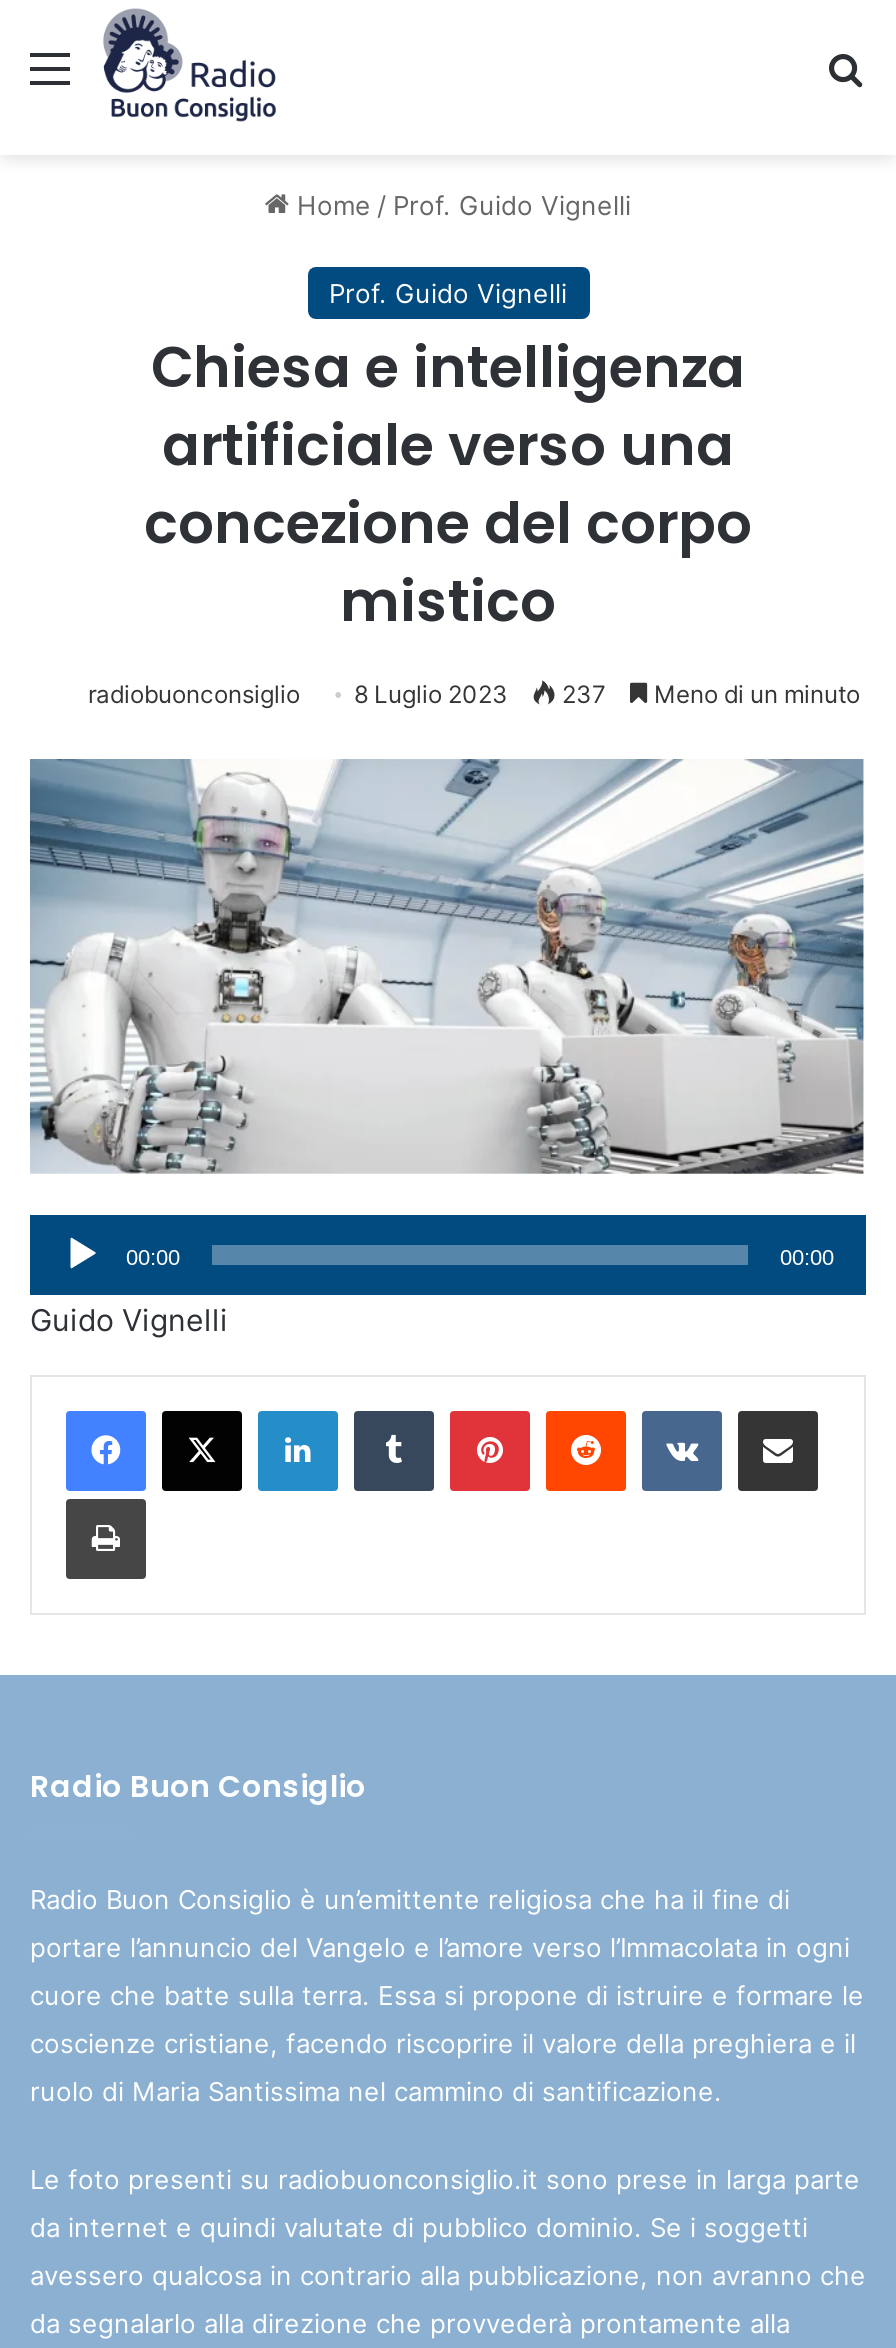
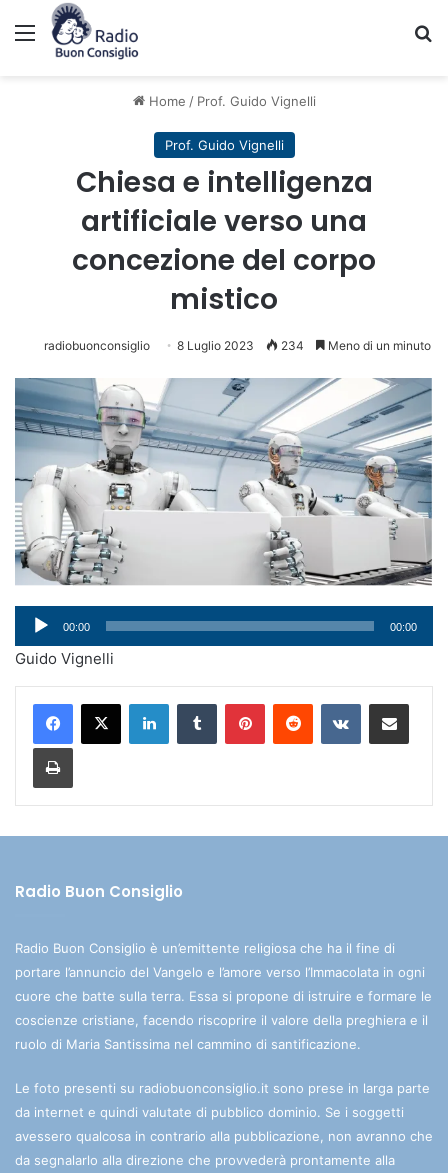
- radiobuonconsiglio 8 Luglio 2023 237 Meno di un minuto
+ radiobuonconsiglio 8 Luglio 2023 234 Meno di un minuto
